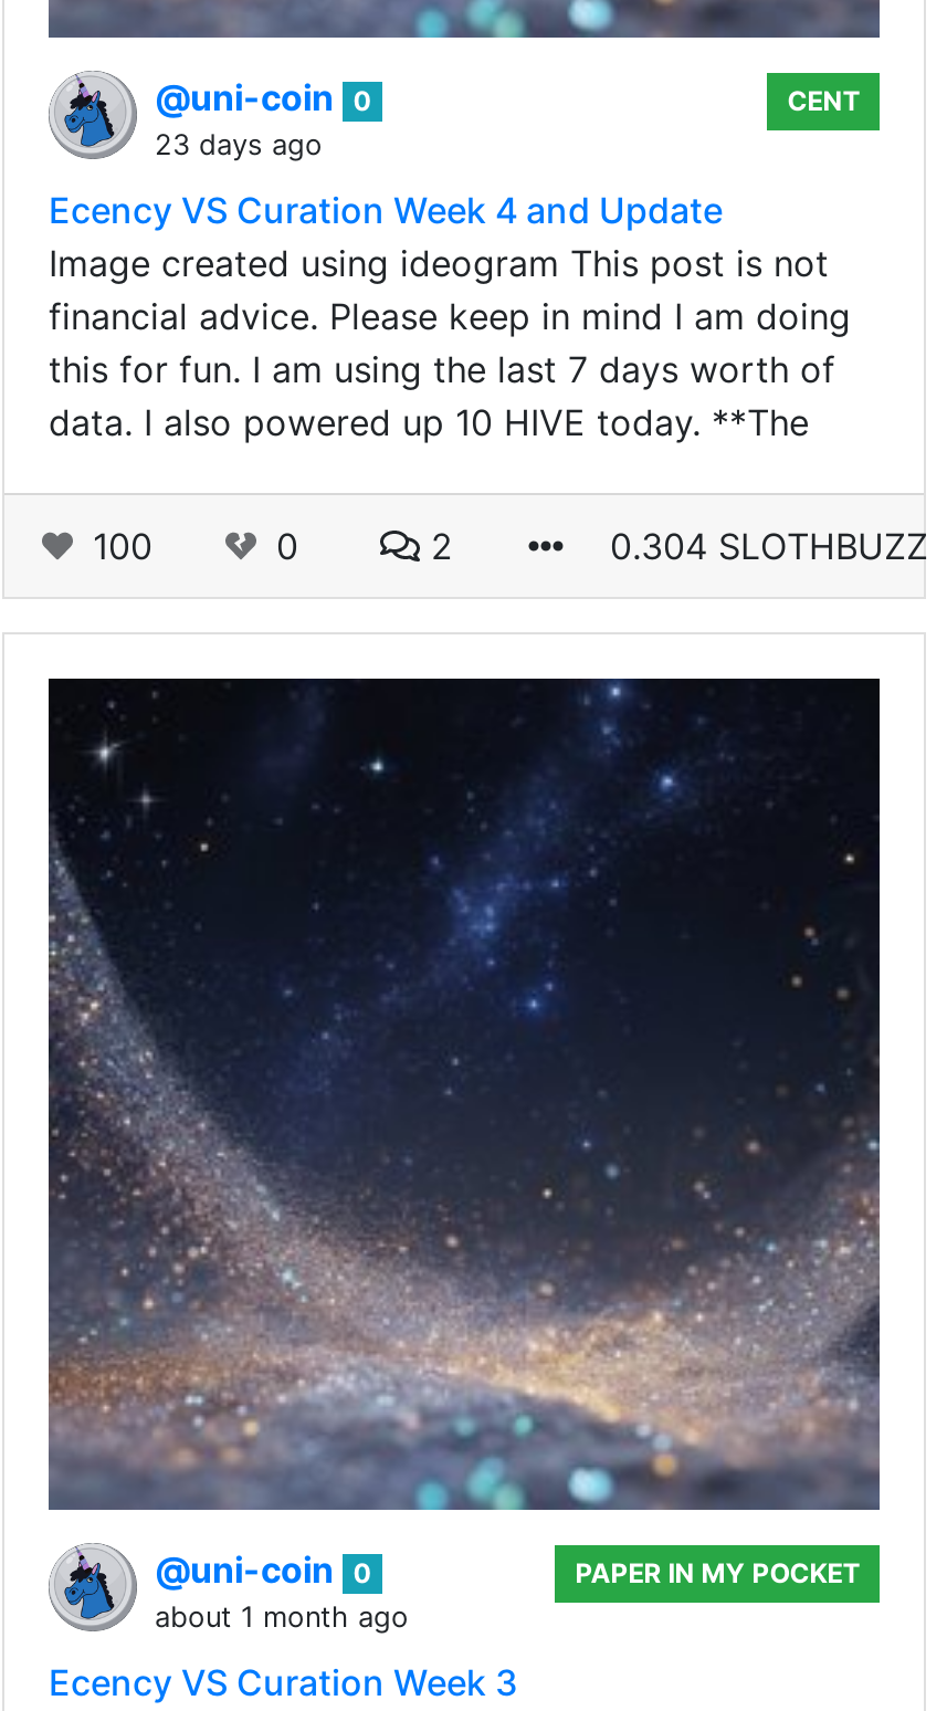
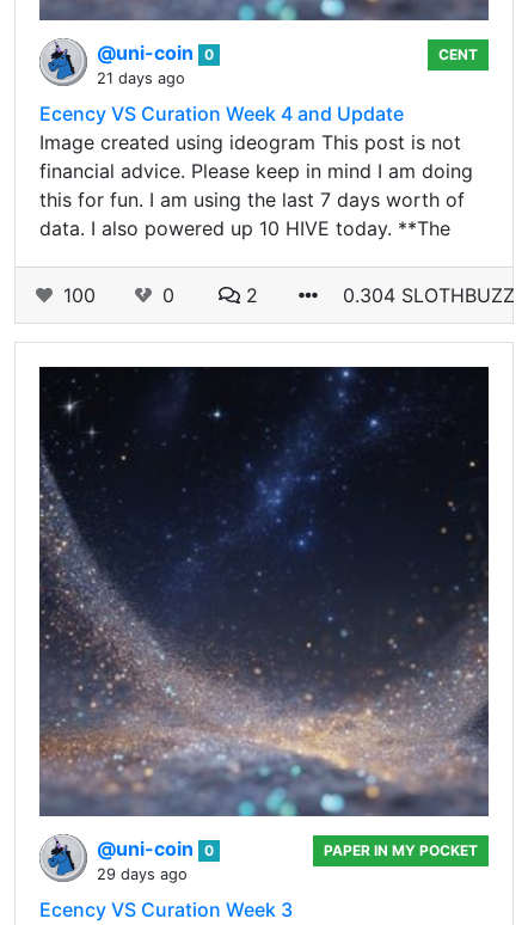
- 23 days ago
+ 21 days ago

- about 1 month ago
+ 29 days ago
